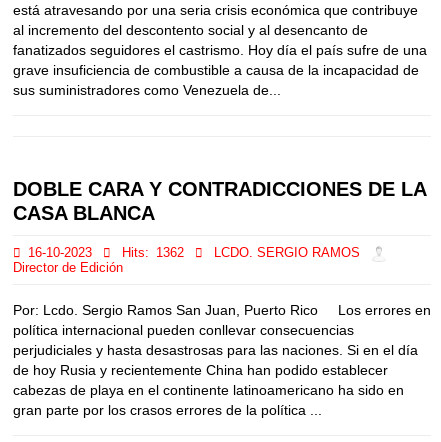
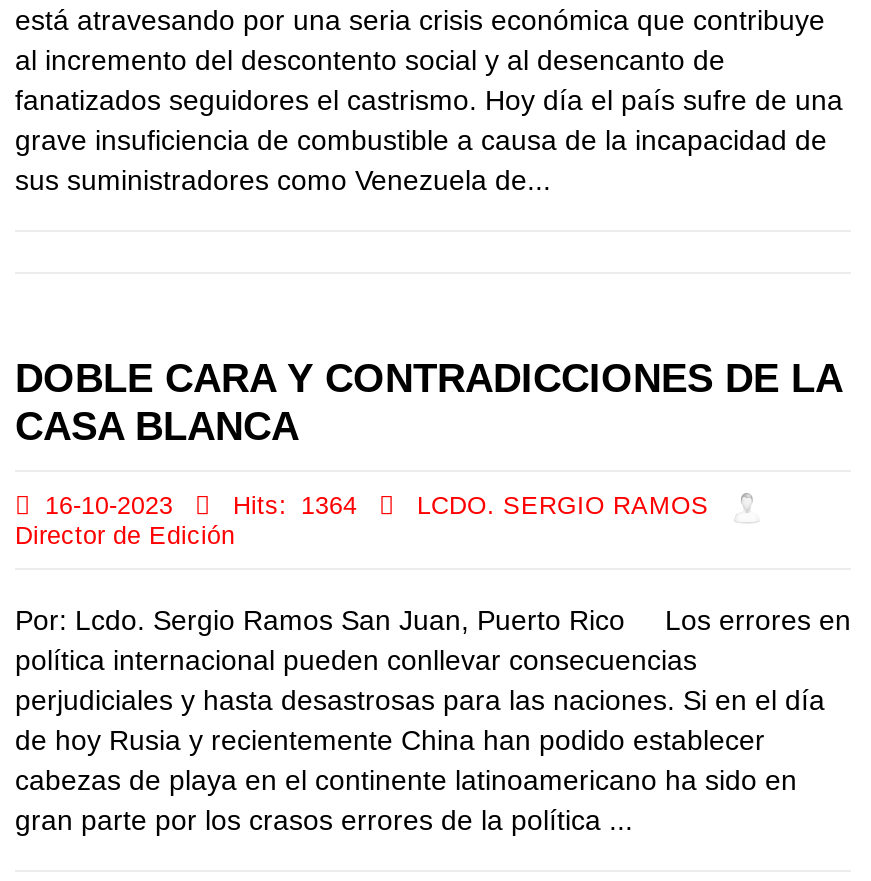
- Hits: 1362
+ Hits: 1364
